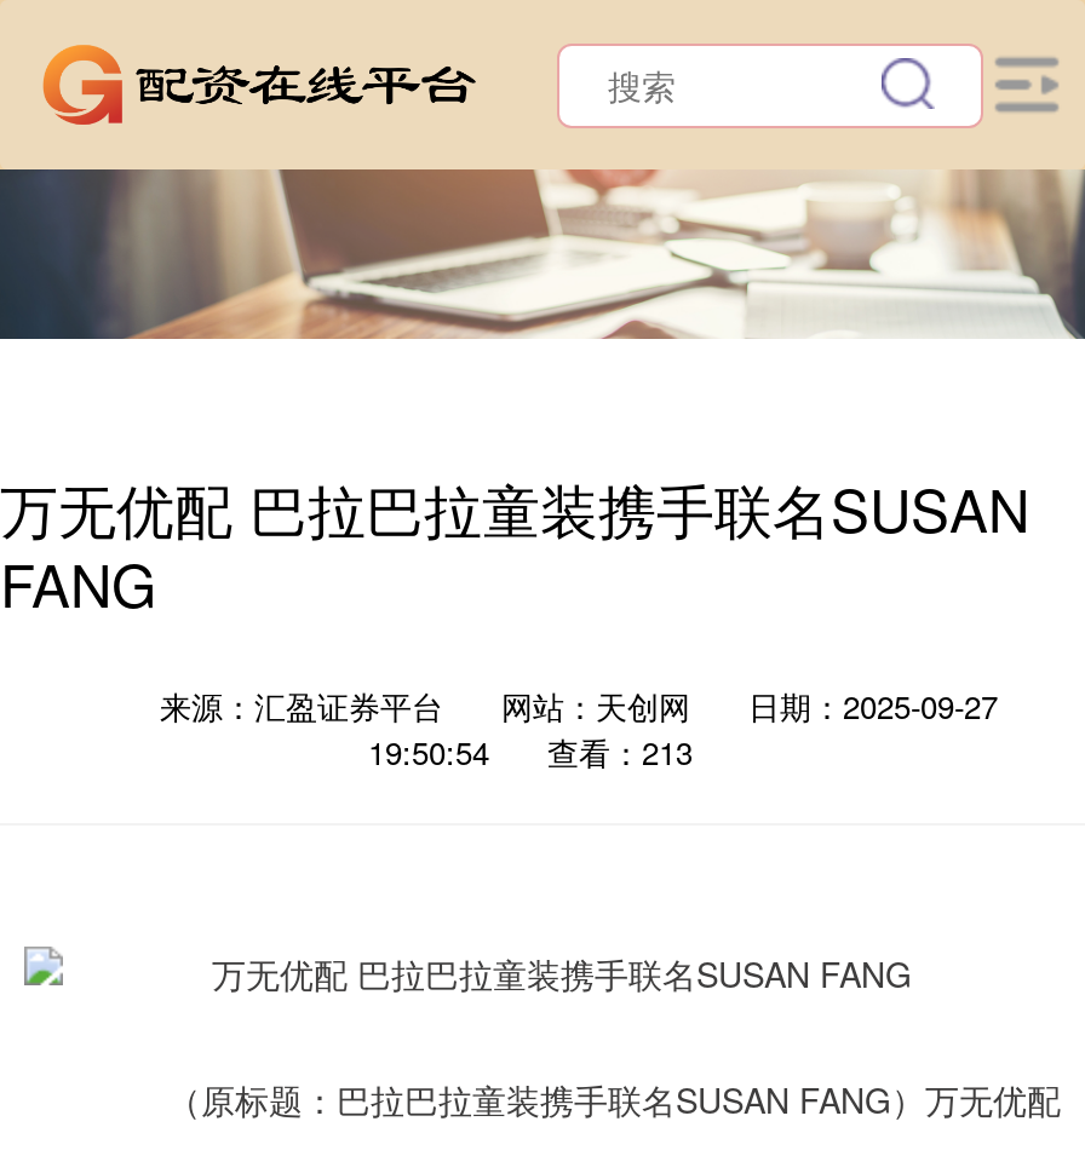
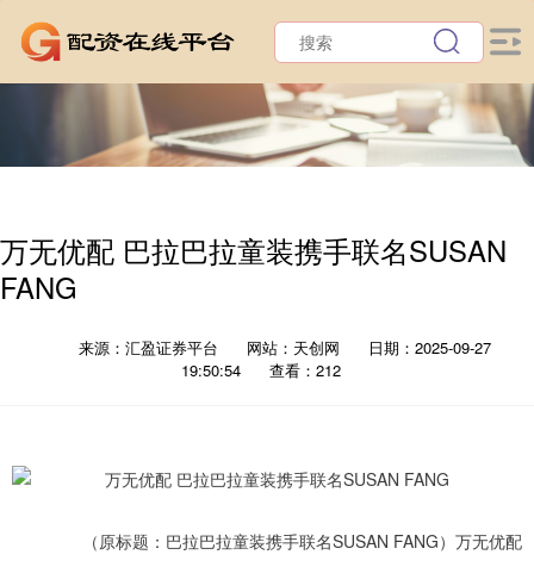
- 19:50:54 查看：213
+ 19:50:54 查看：212
